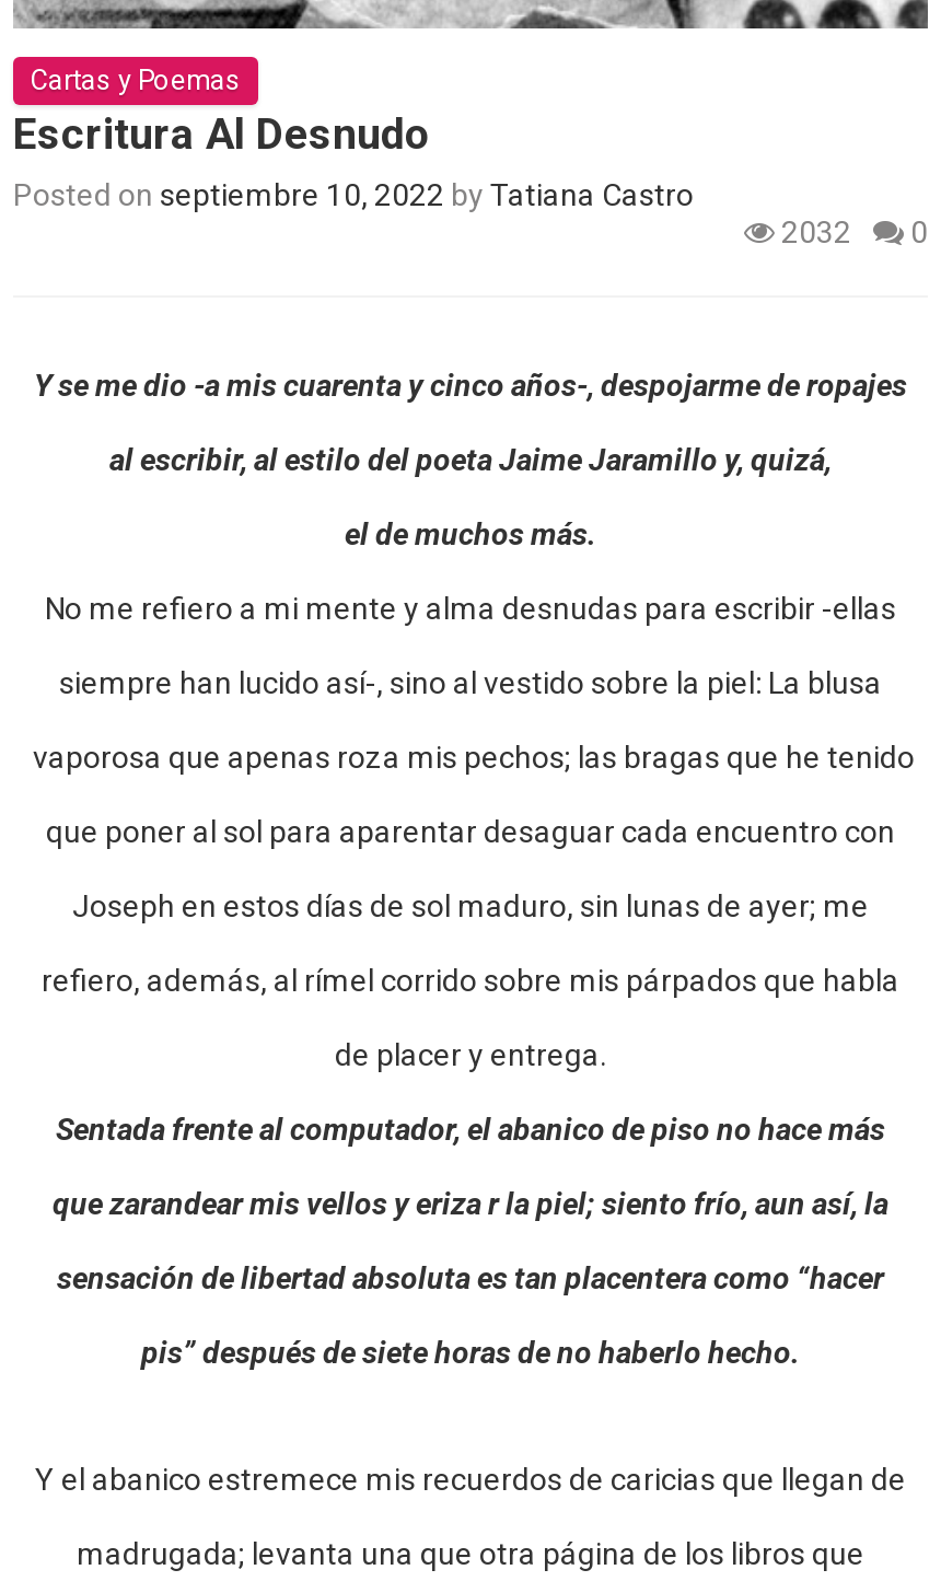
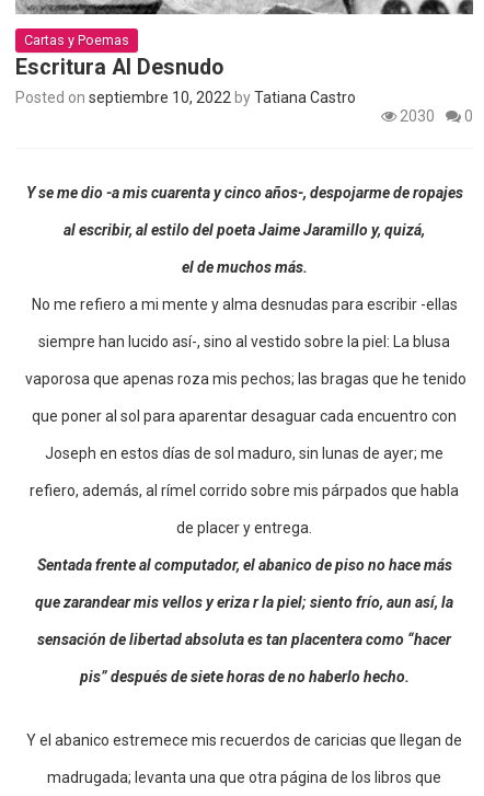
- 2032 0
+ 2030 0
